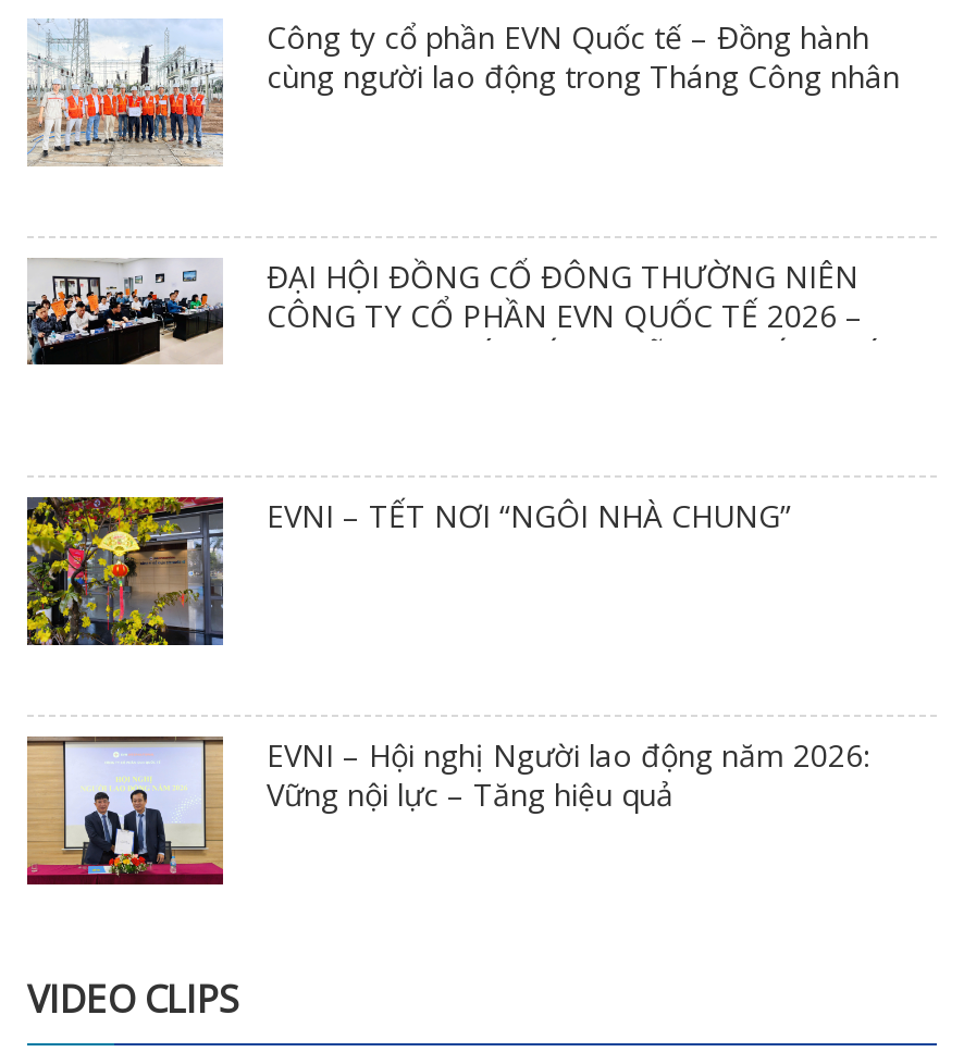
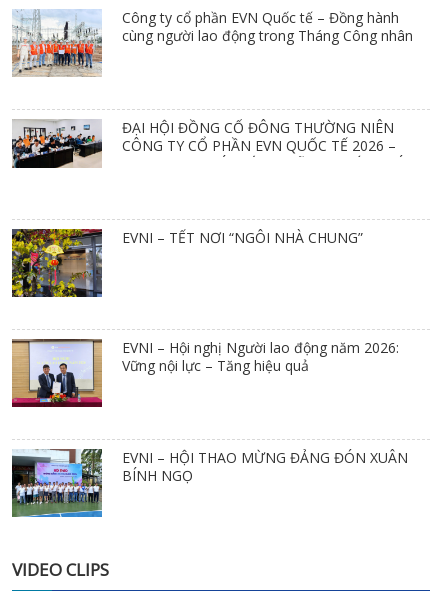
+ [image]
+ EVNI – HỘI THAO MỪNG ĐẢNG ĐÓN XUÂN
+ BÍNH NGỌ
